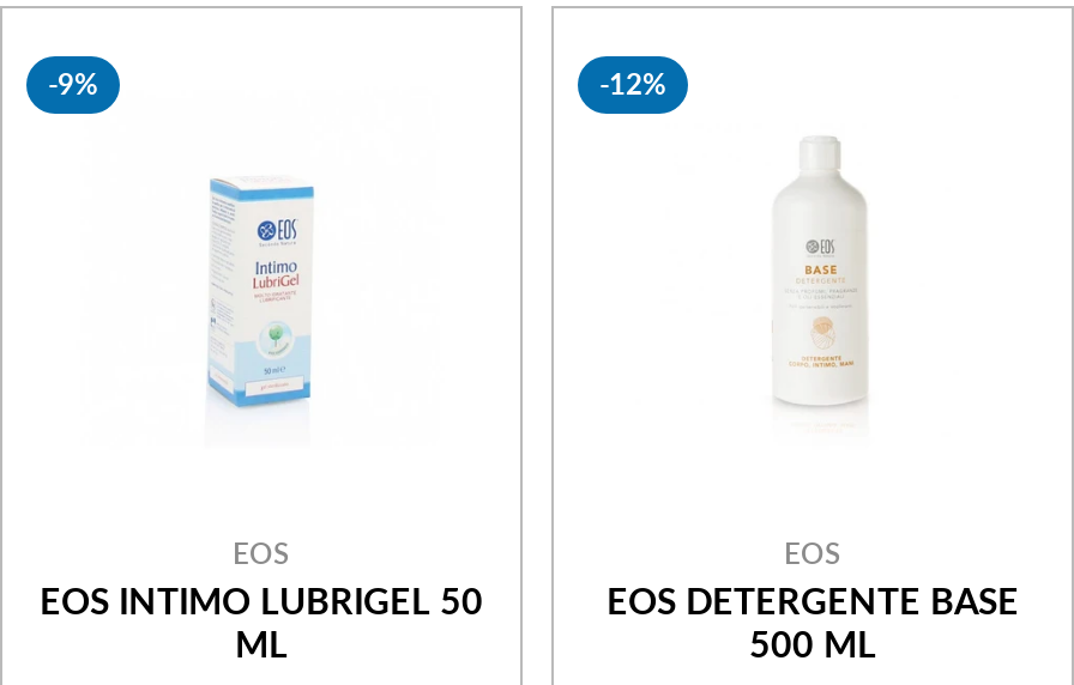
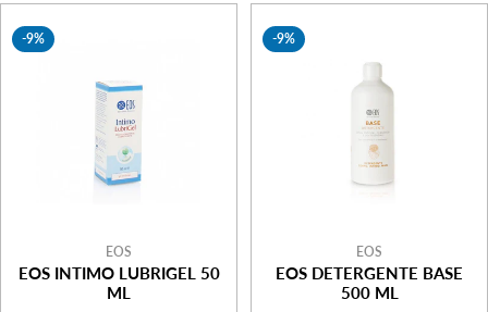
- -12%
+ -9%
